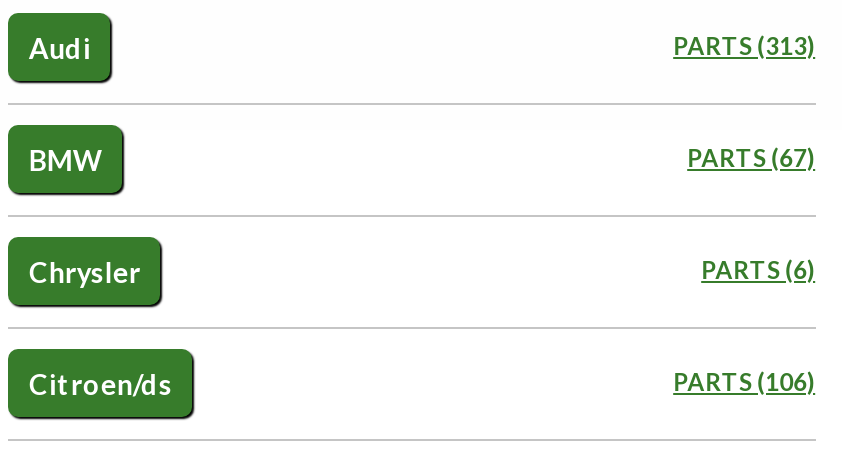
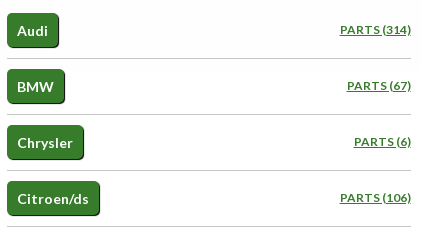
- PARTS (313)
+ PARTS (314)
